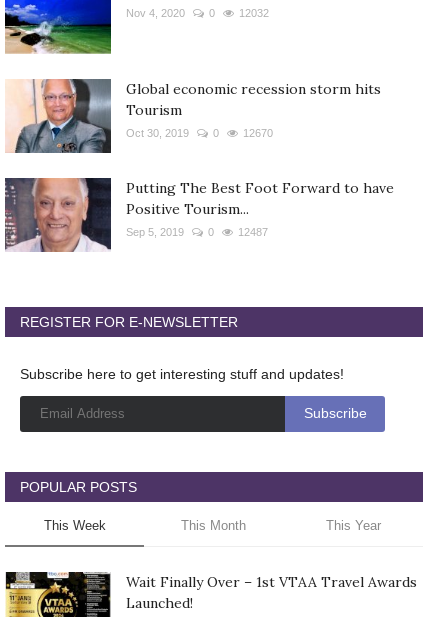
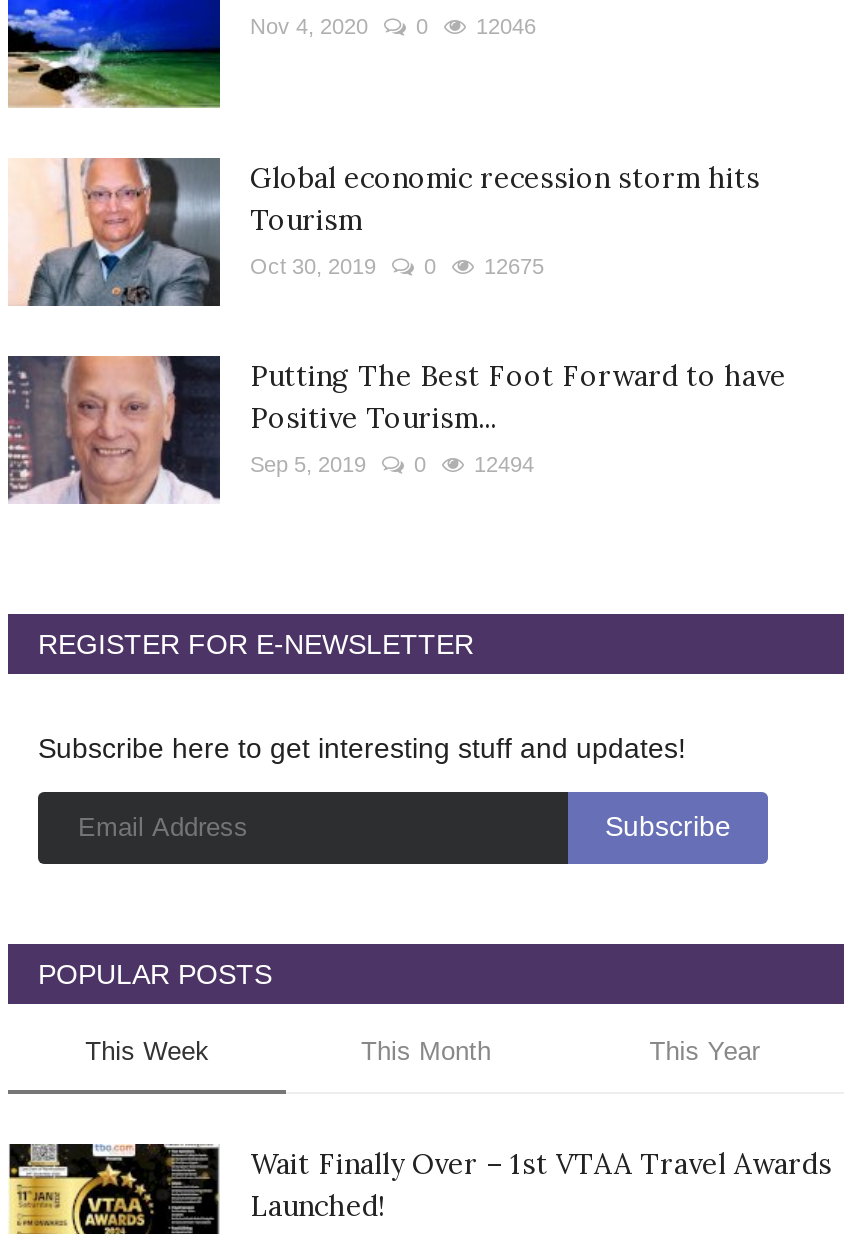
- Nov 4, 2020 0 12032
+ Nov 4, 2020 0 12046

- 12670
+ 12675

- Sep 5, 2019 0 12487
+ Sep 5, 2019 0 12494
